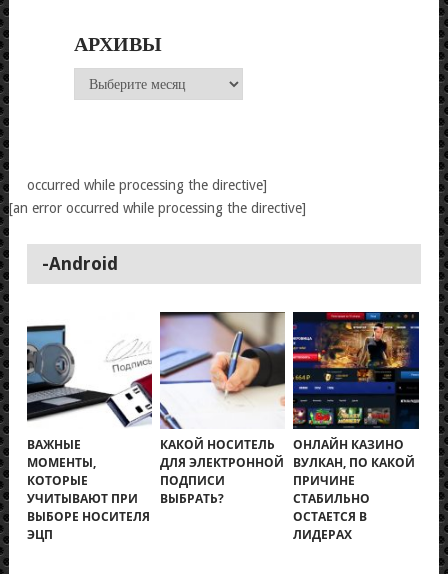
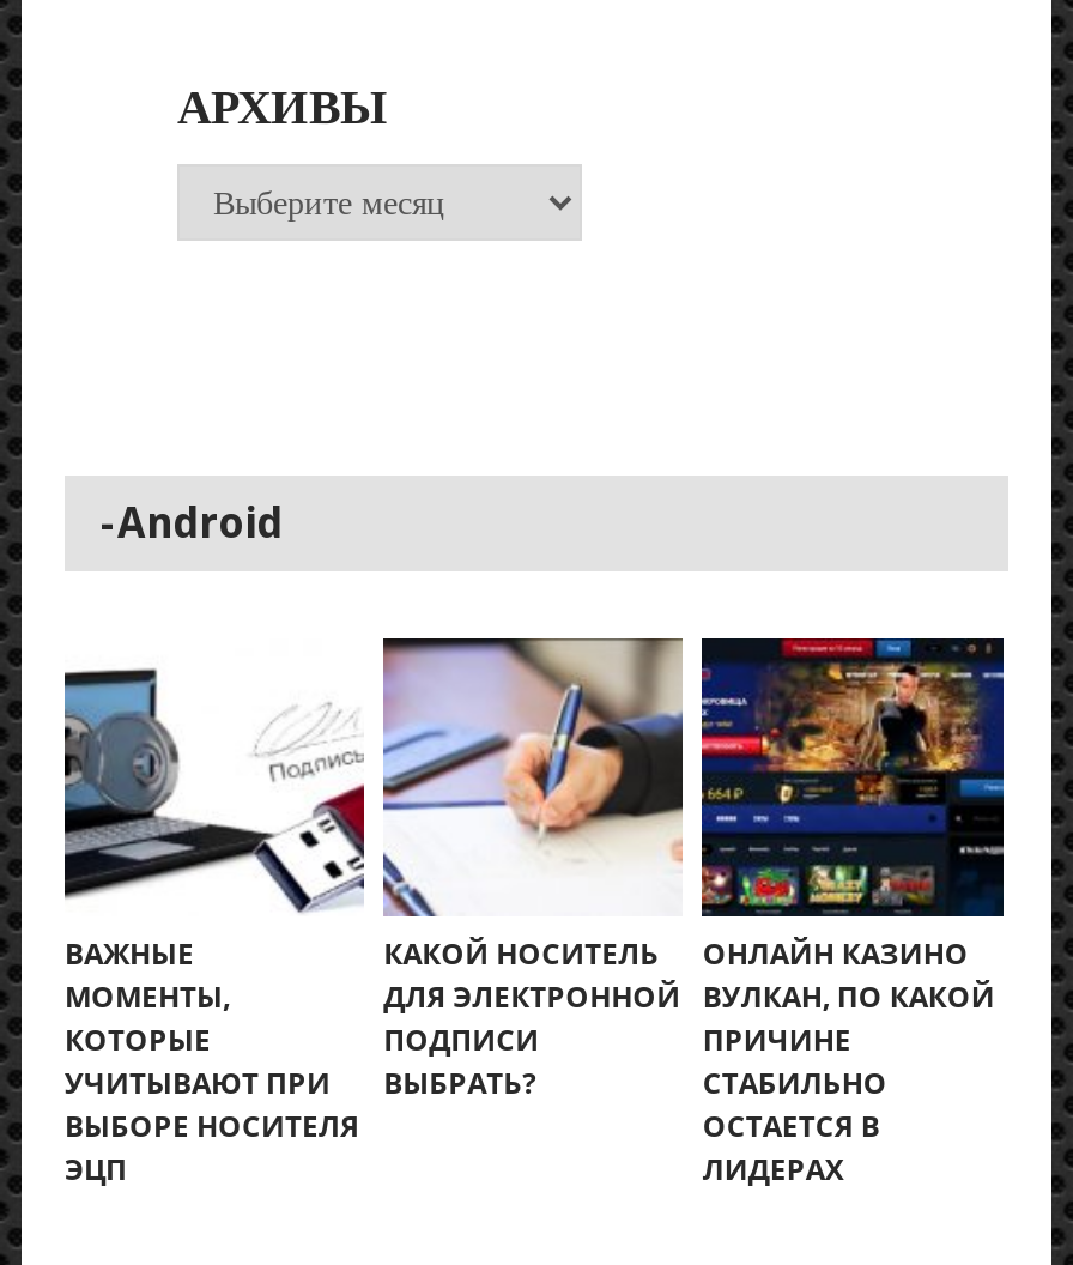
- occurred while processing the directive]
- [an error occurred while processing the directive]
